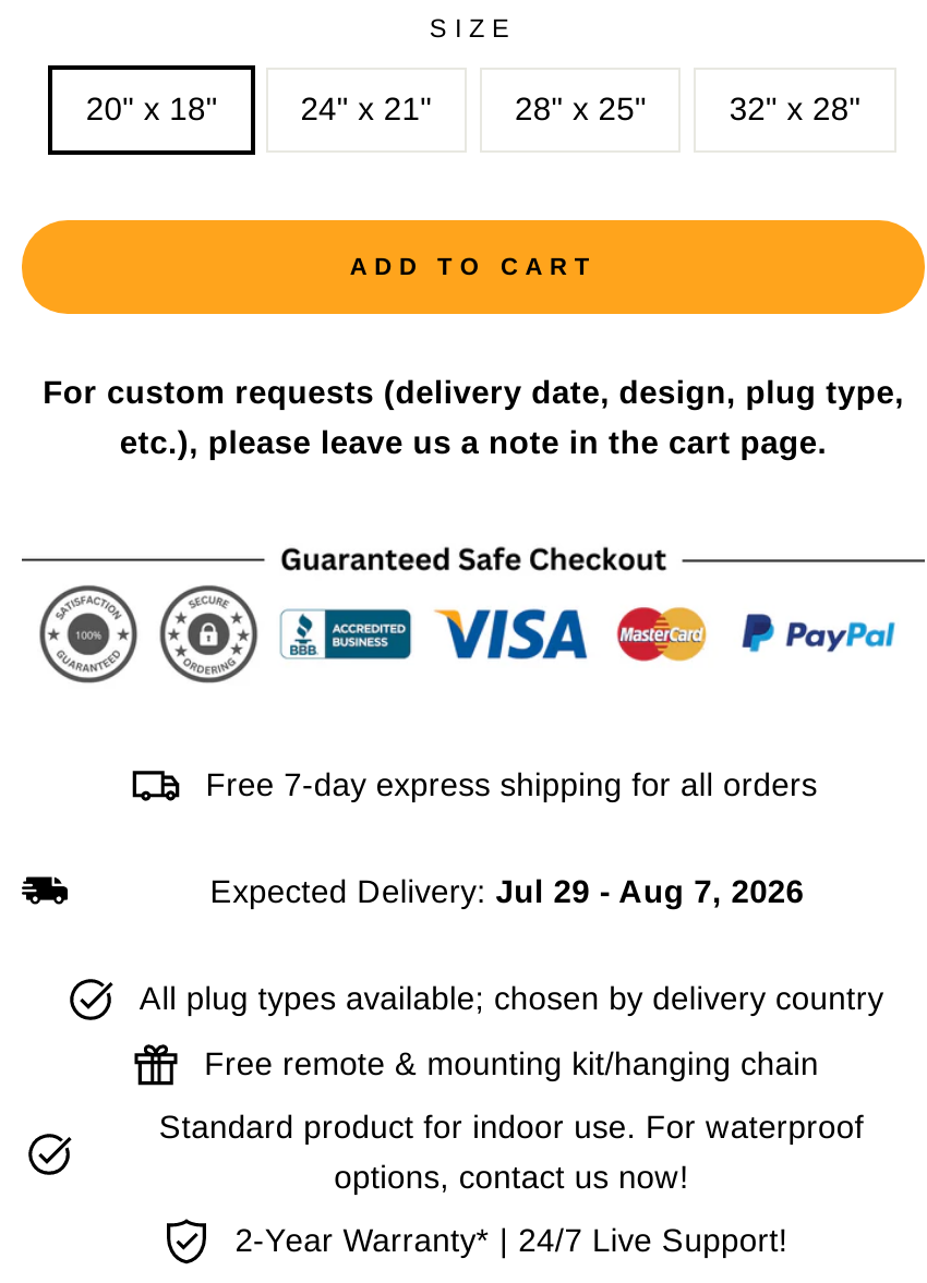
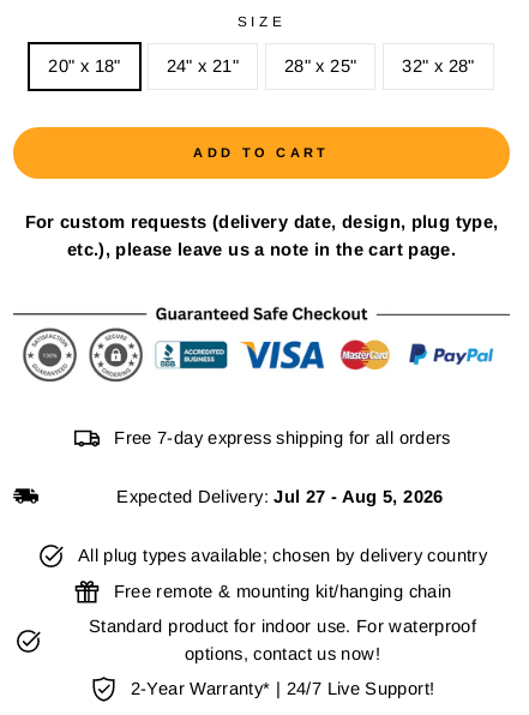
- Expected Delivery: Jul 29 - Aug 7, 2026
+ Expected Delivery: Jul 27 - Aug 5, 2026
